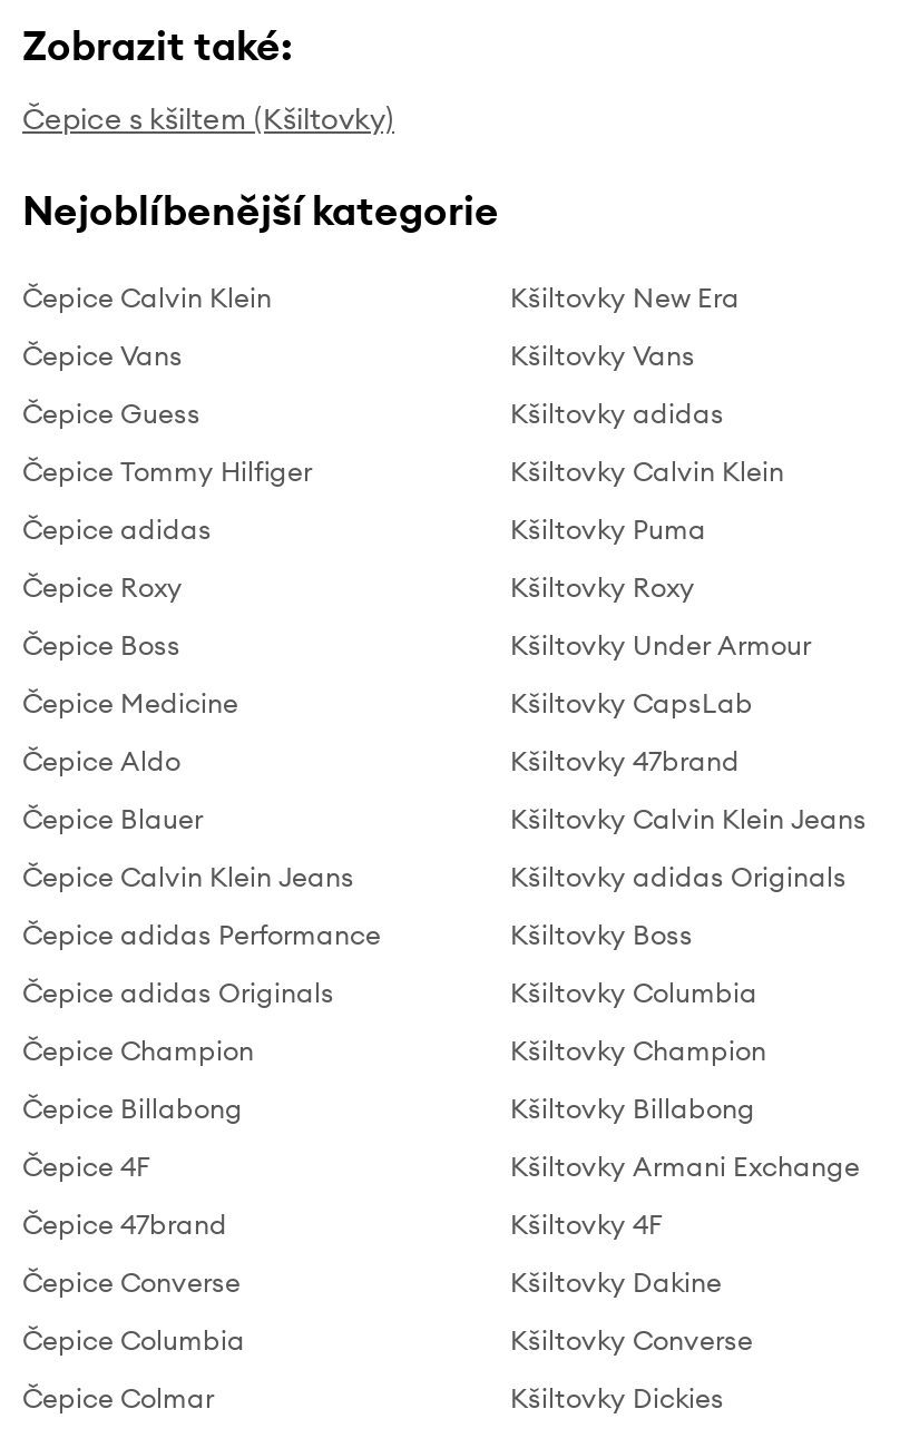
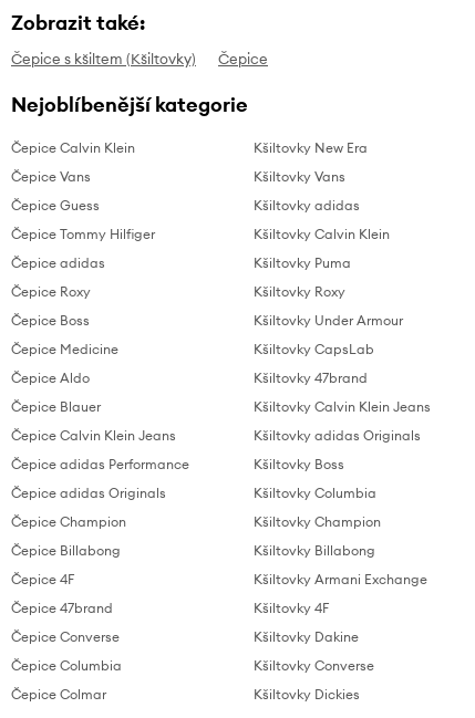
+ Čepice
